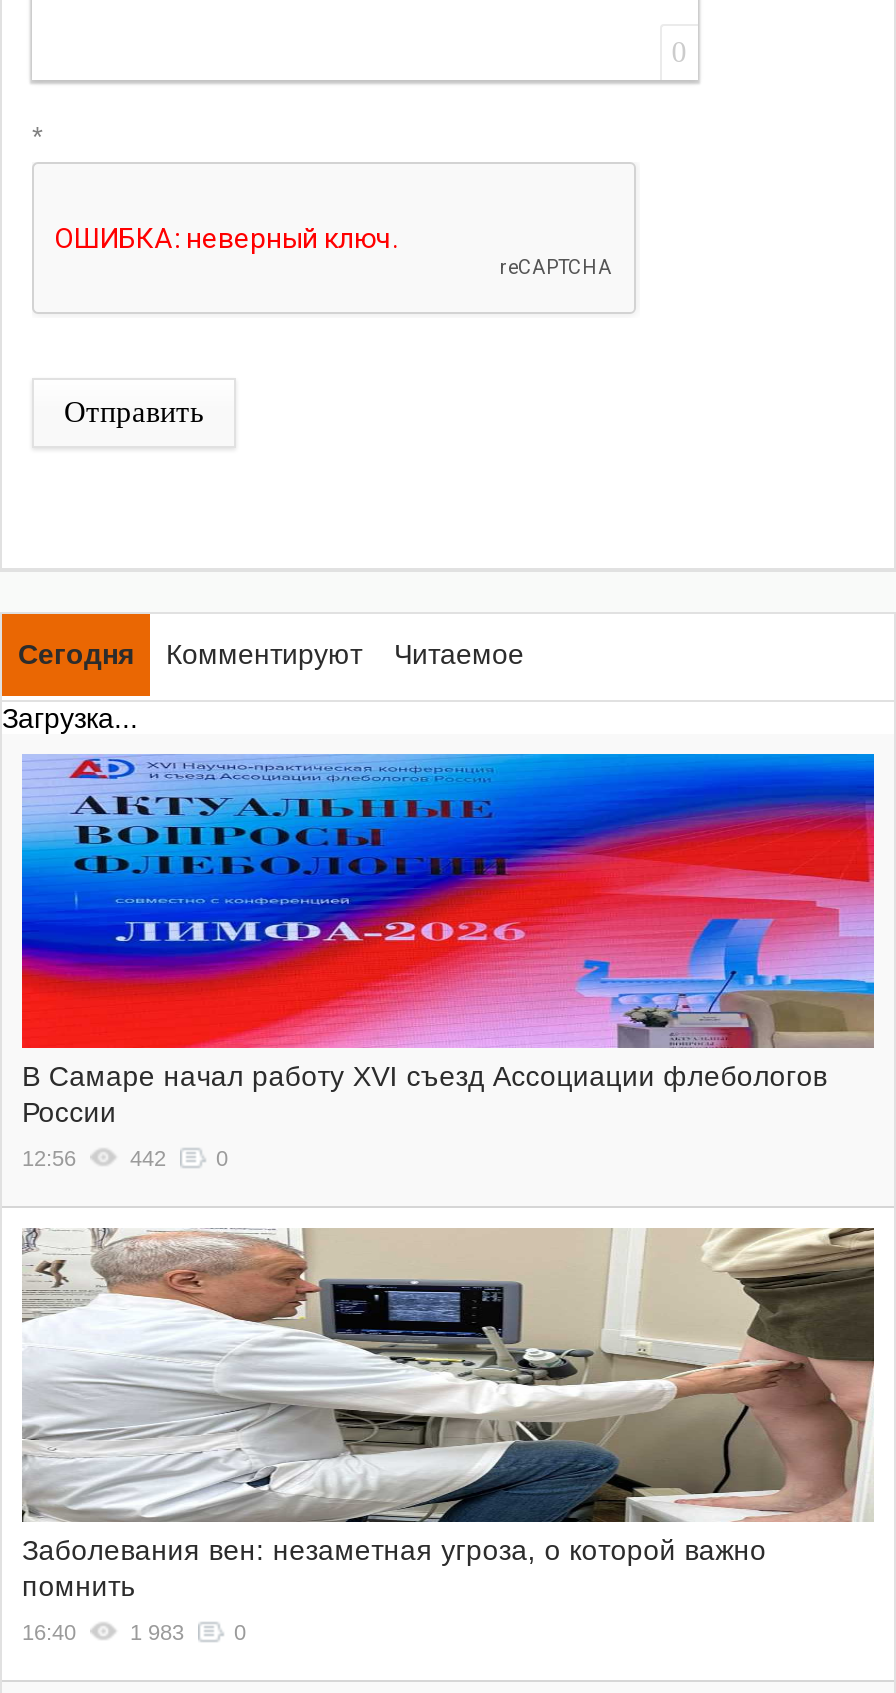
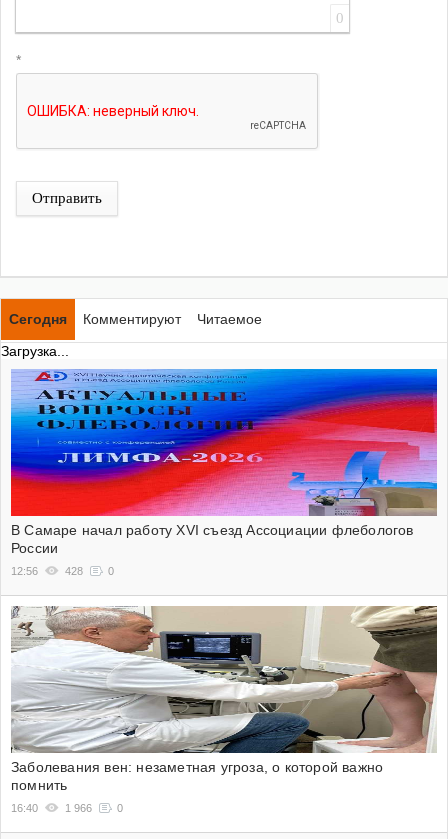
- 442
+ 428

- 1 983
+ 1 966
